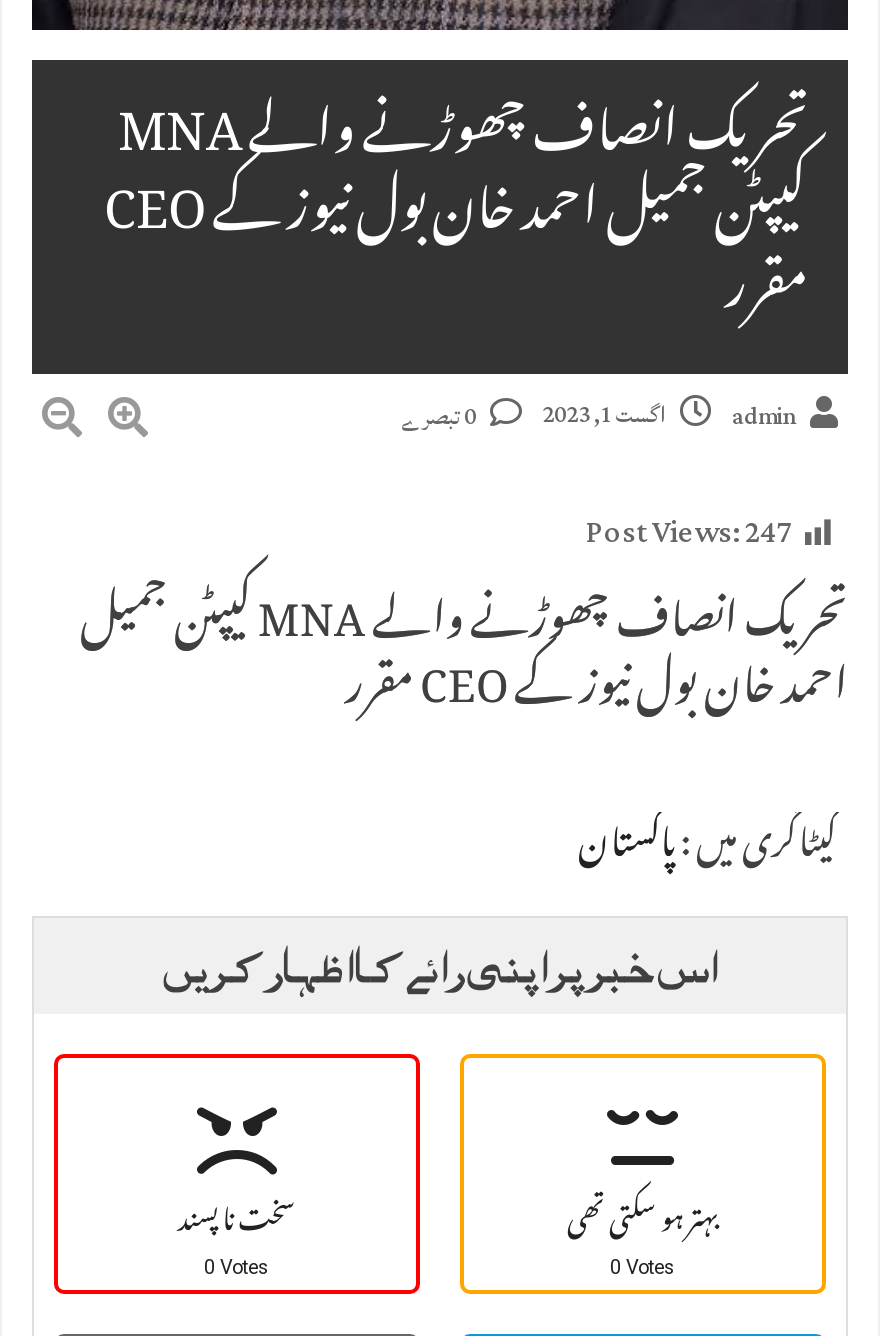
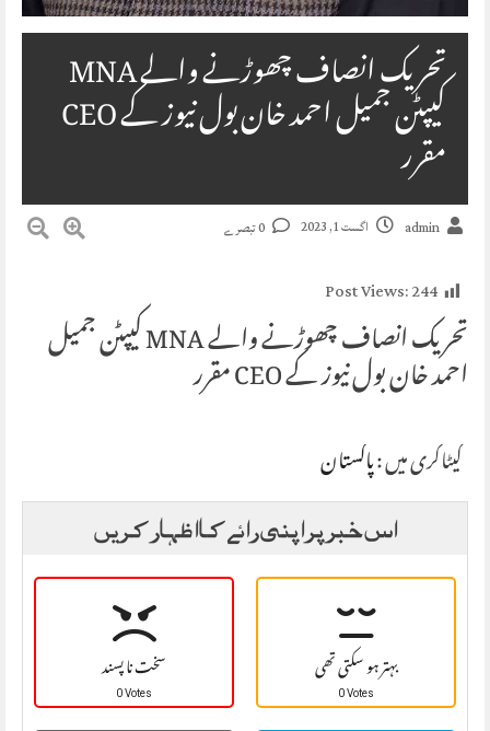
- Post Views: 247
+ Post Views: 244
